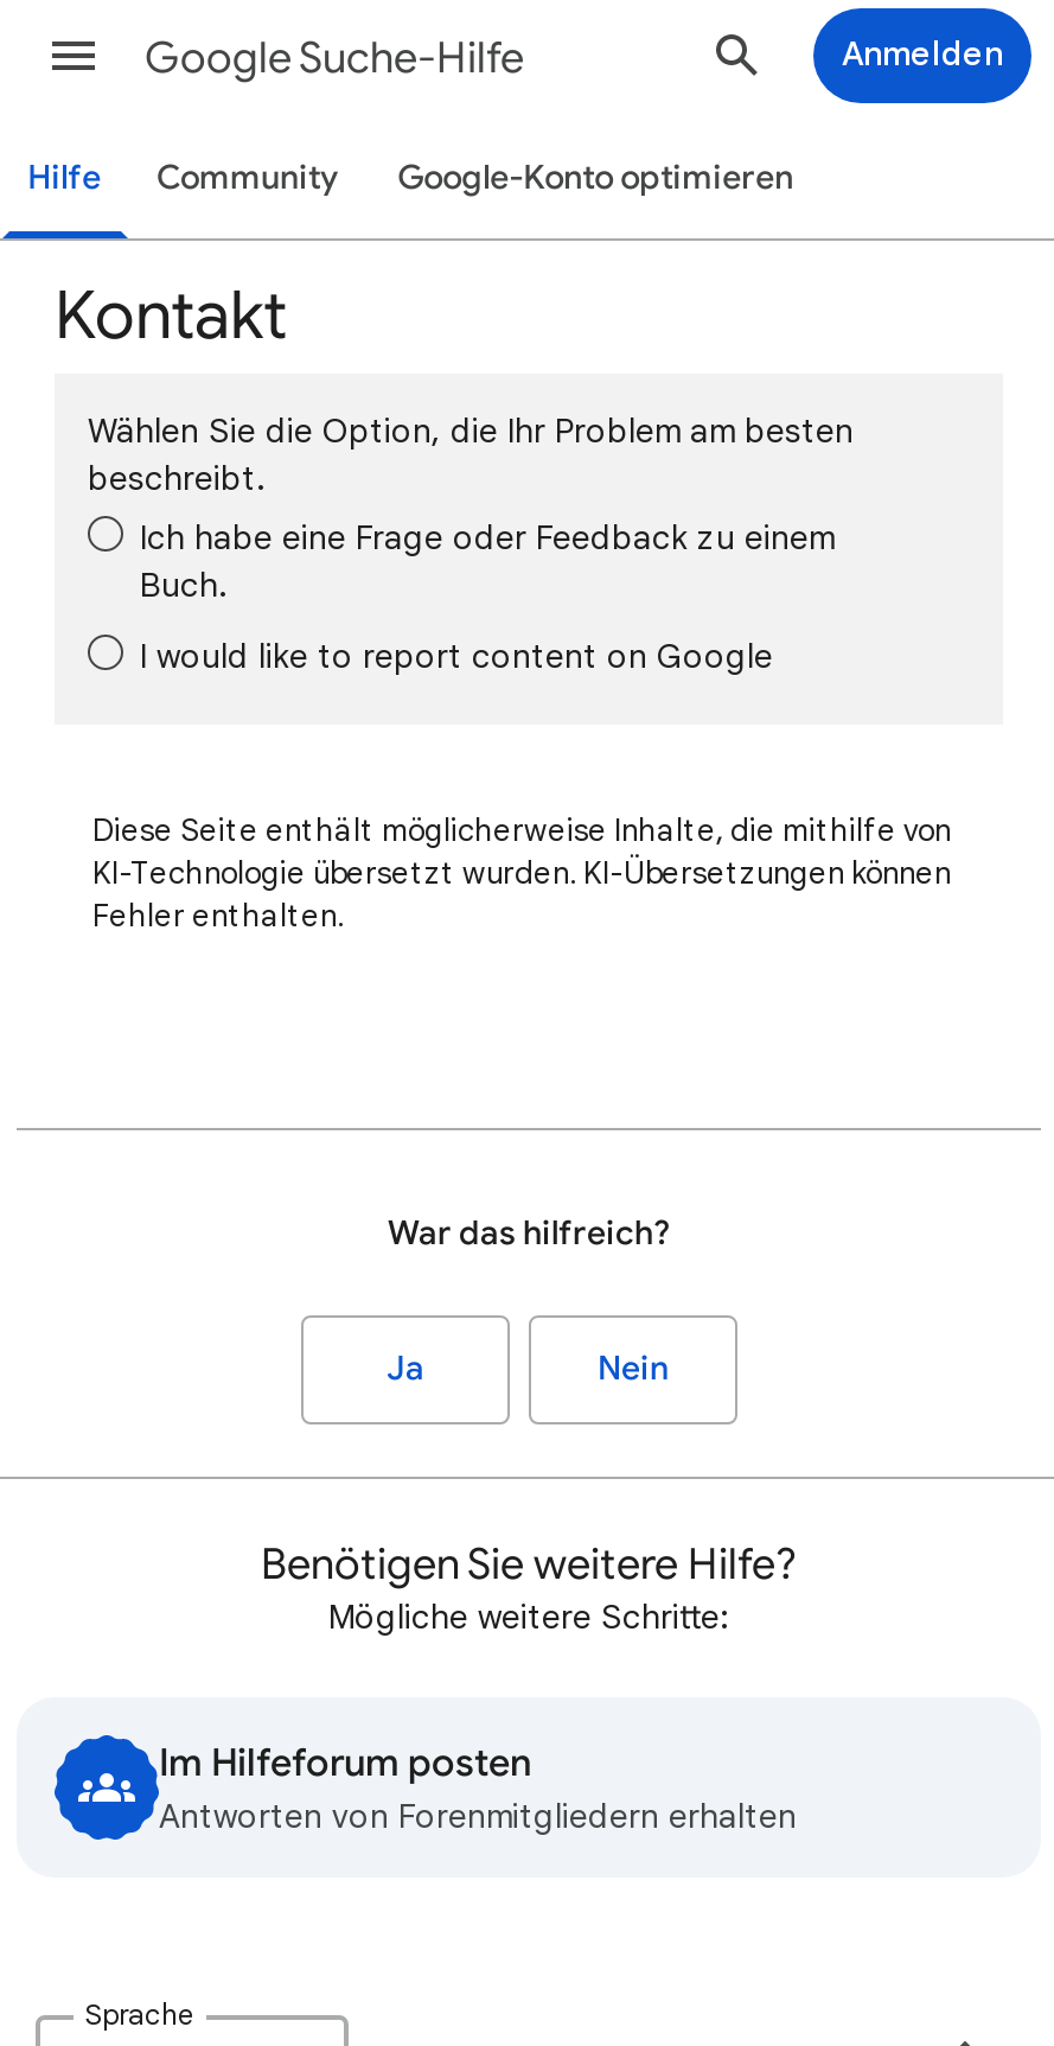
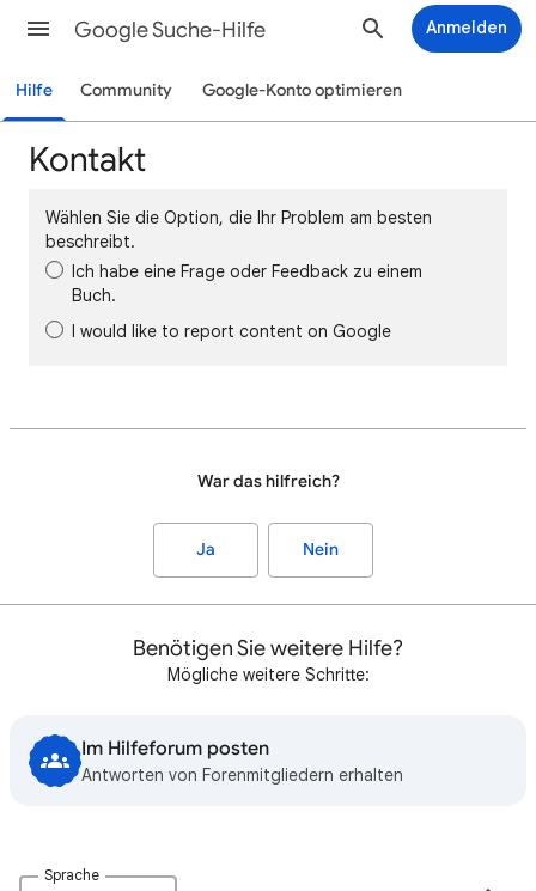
- Diese Seite enthält möglicherweise Inhalte, die mithilfe von
- KI-Technologie übersetzt wurden. KI-Übersetzungen können
- Fehler enthalten.
